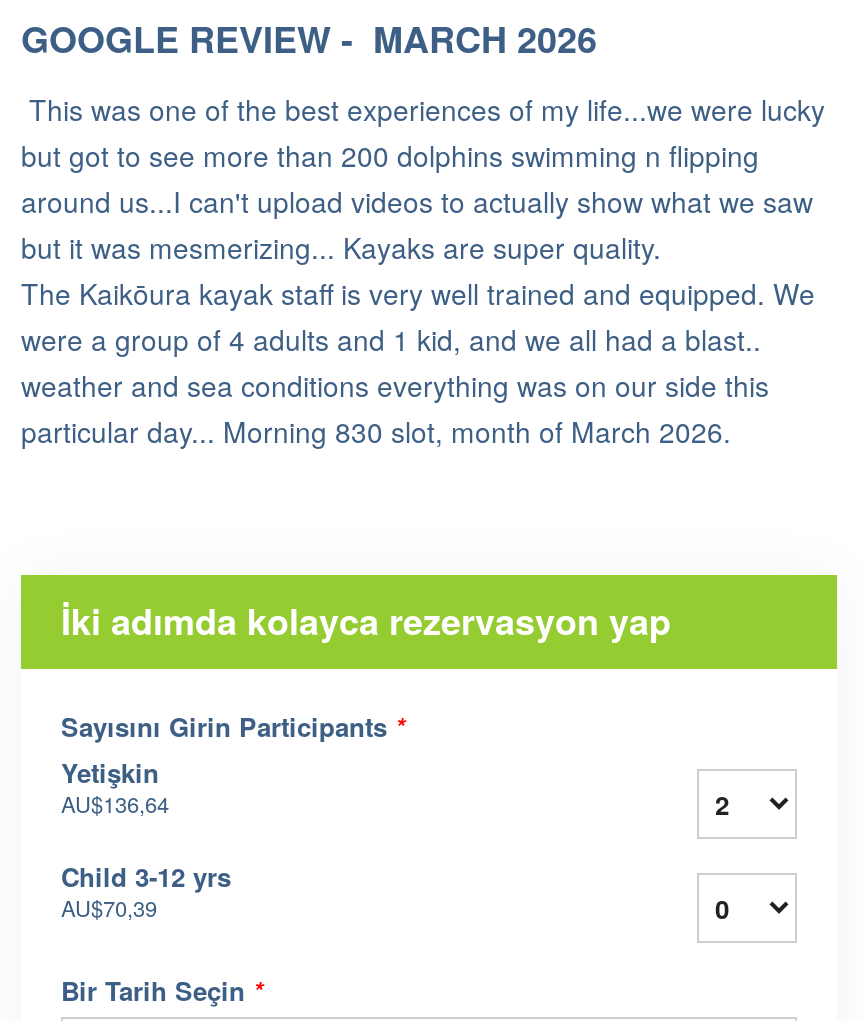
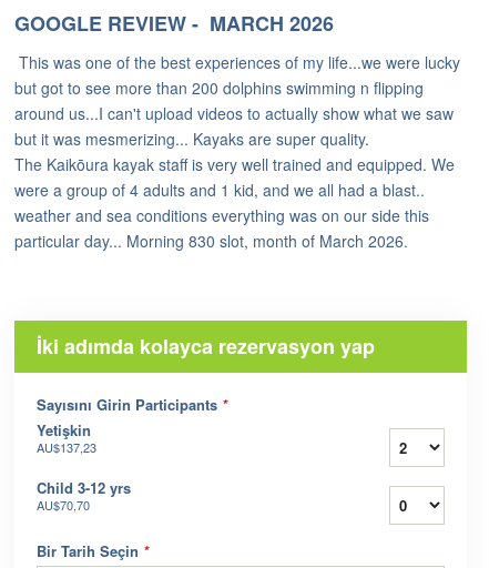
- AU$136,64
+ AU$137,23

- AU$70,39
+ AU$70,70
